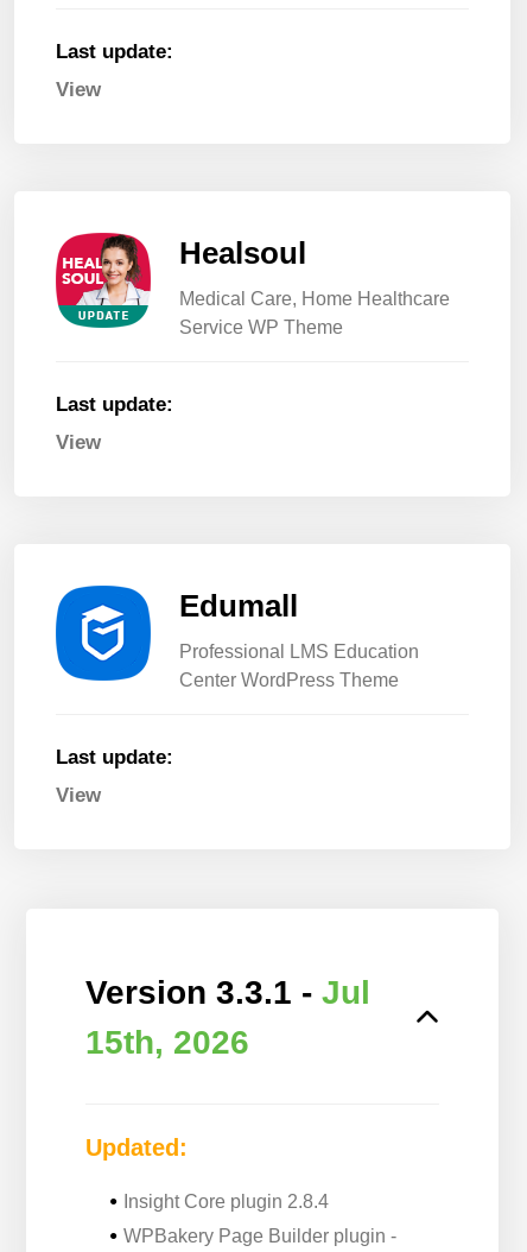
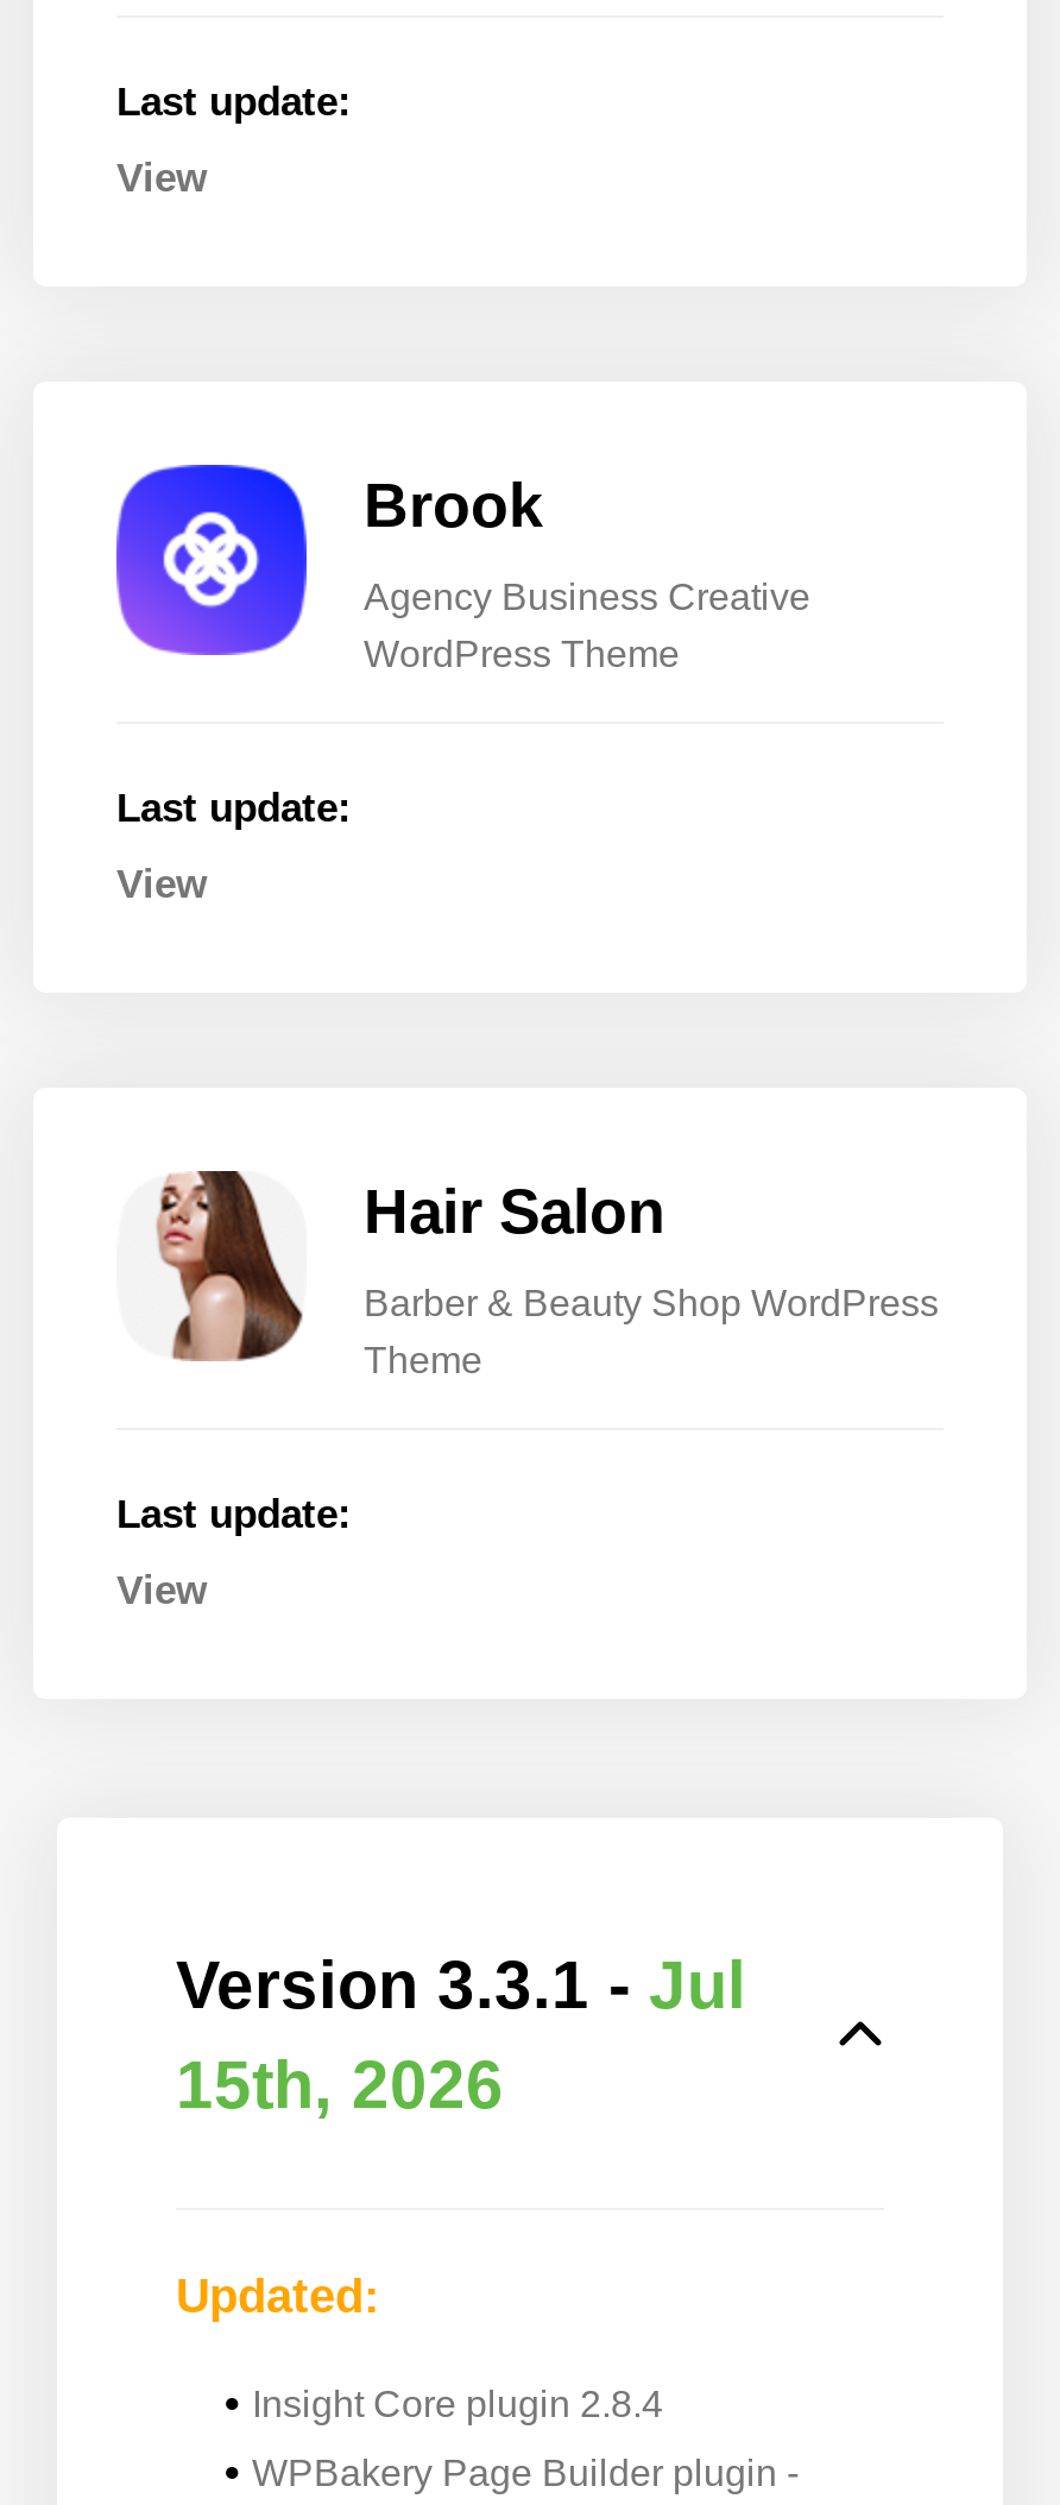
- [image]
- Healsoul
+ [image]
+ Brook

- Medical Care, Home Healthcare
- Service WP Theme
+ Agency Business Creative
+ WordPress Theme

- [image]
- Edumall
+ [image]
+ Hair Salon

- Professional LMS Education
- Center WordPress Theme
+ Barber & Beauty Shop WordPress
+ Theme
